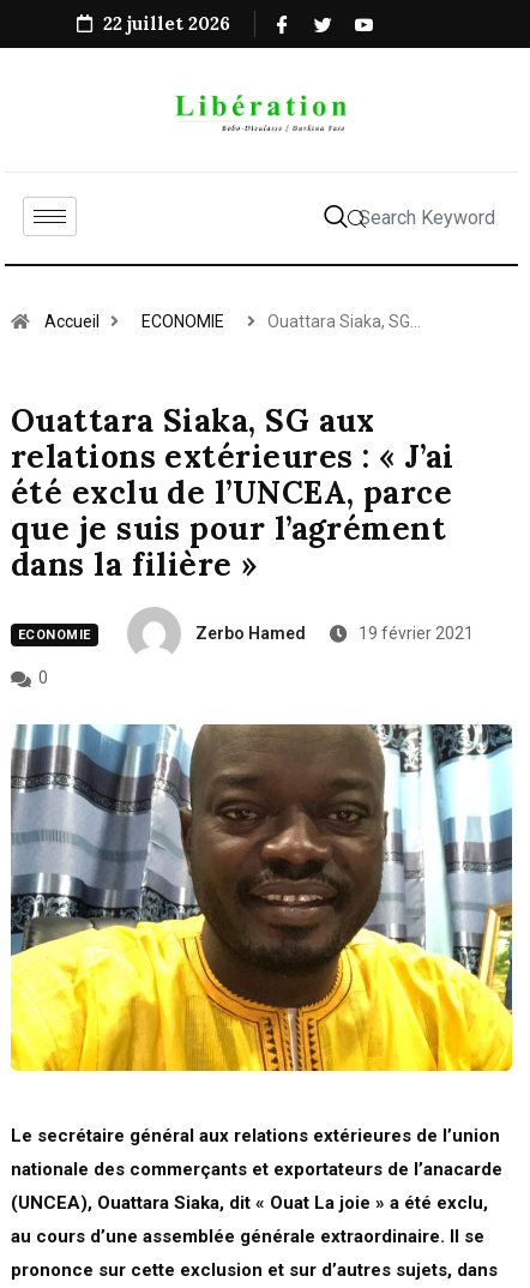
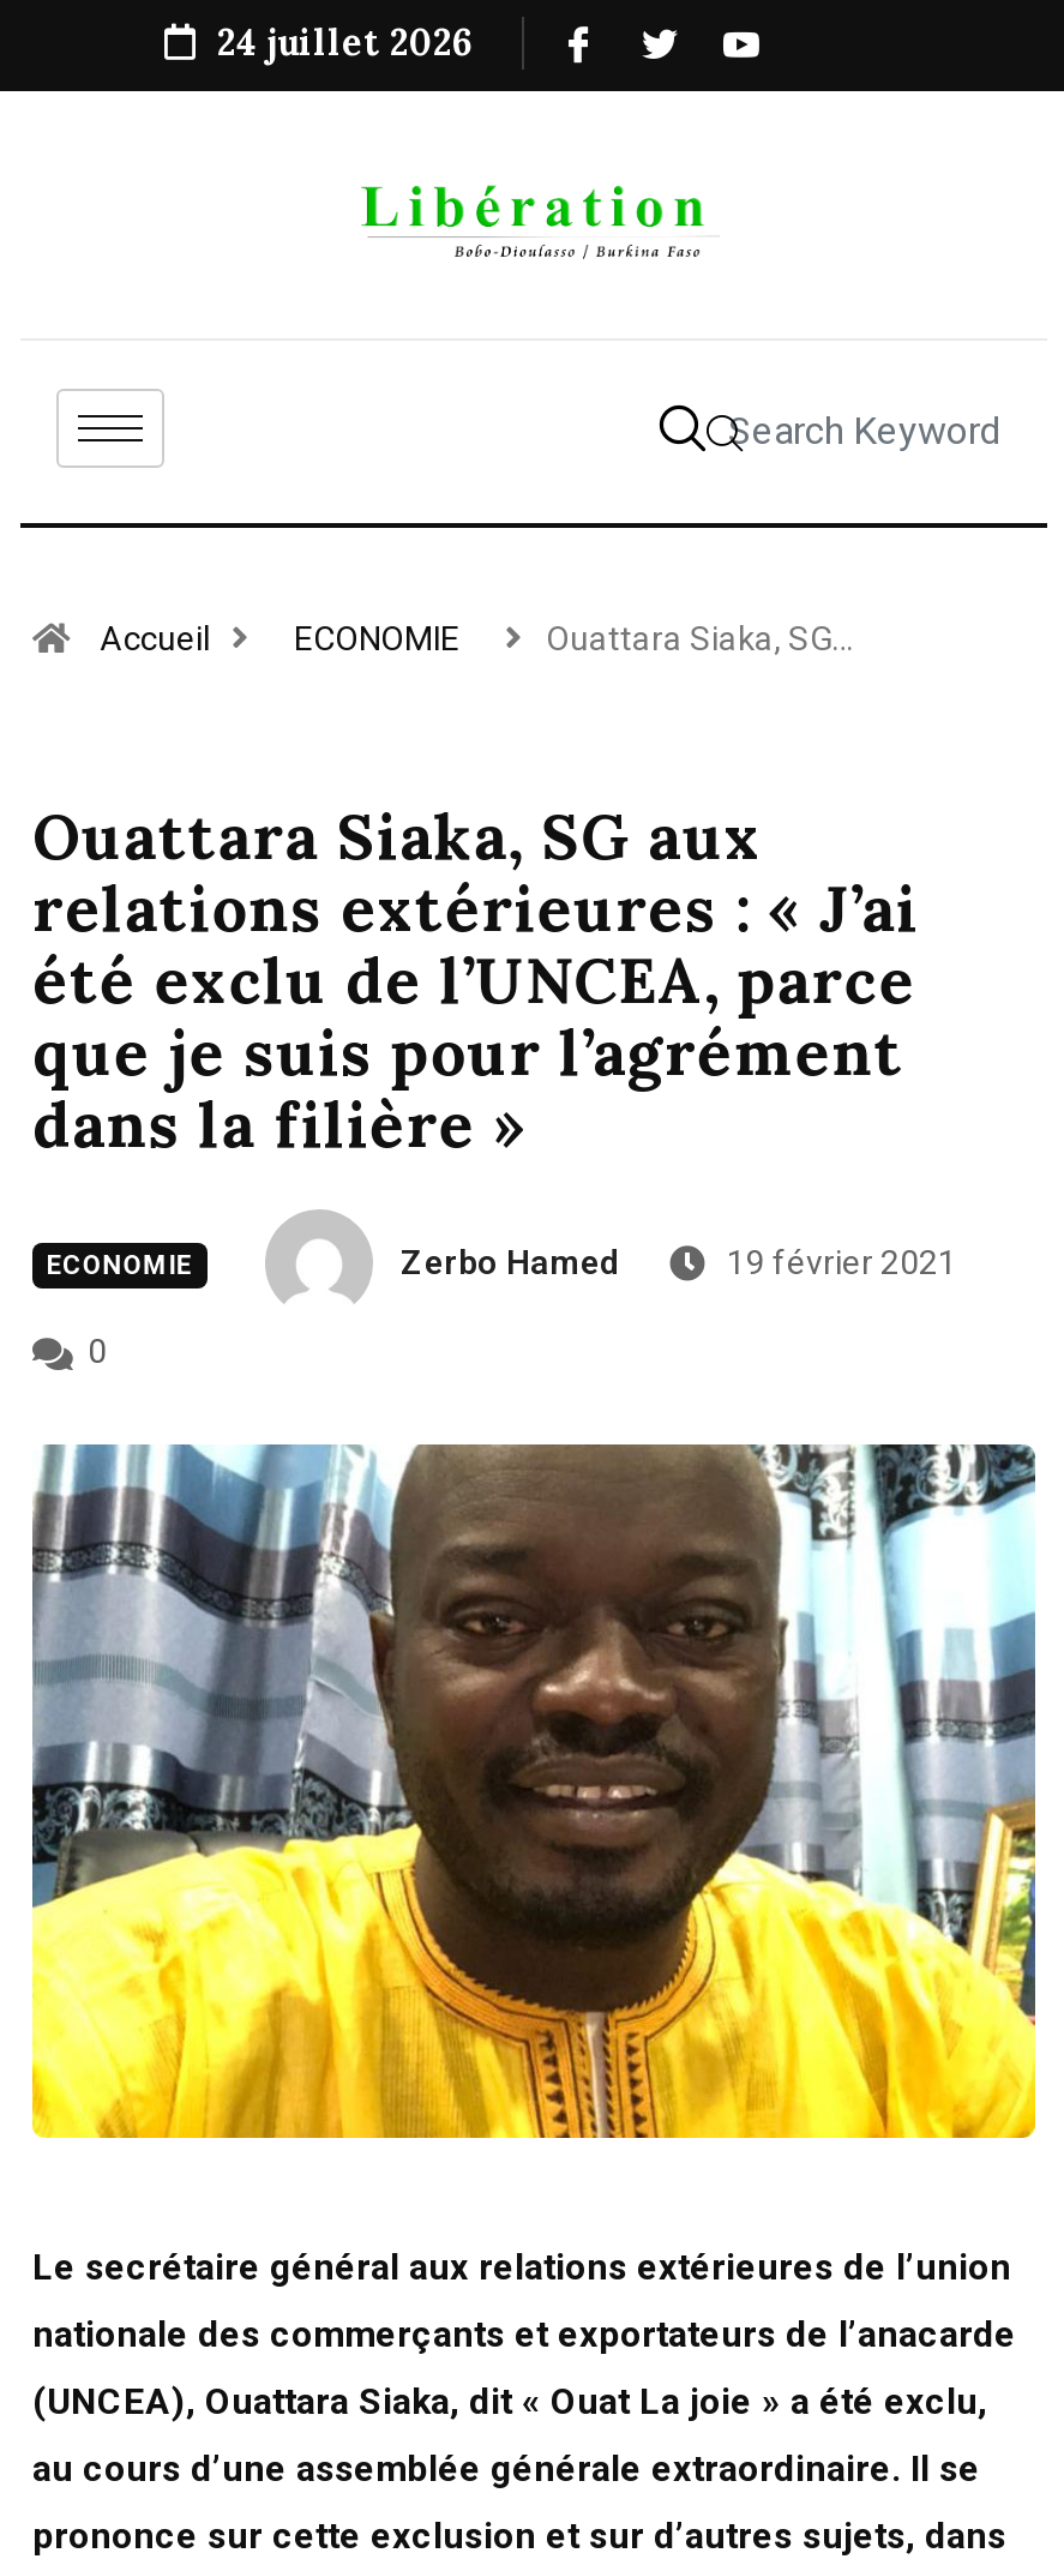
- 22 juillet 2026
+ 24 juillet 2026
